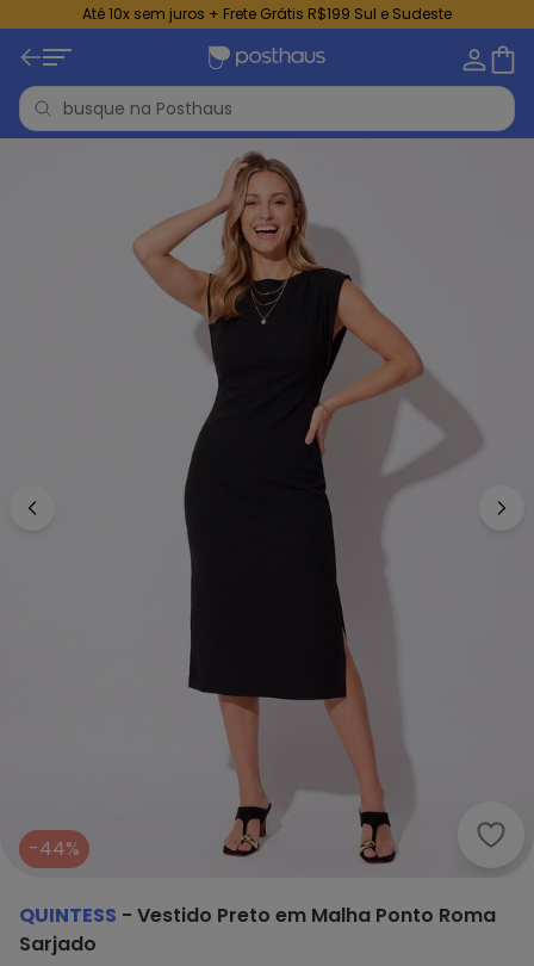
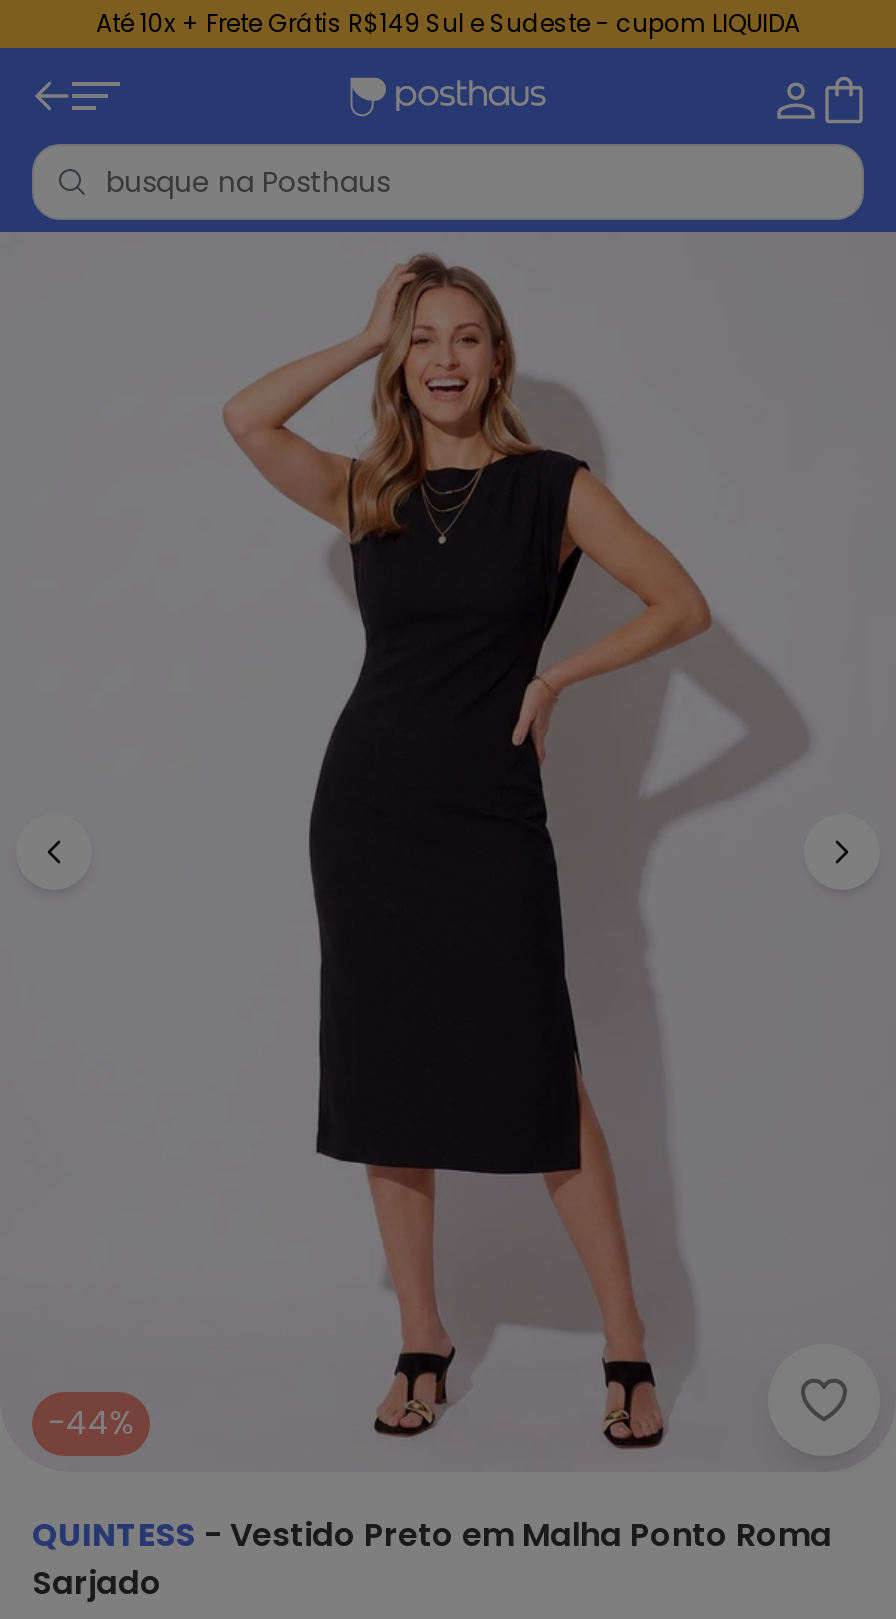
- Até 10x sem juros + Frete Grátis R$199 Sul e Sudeste
+ Até 10x + Frete Grátis R$149 Sul e Sudeste - cupom LIQUIDA
